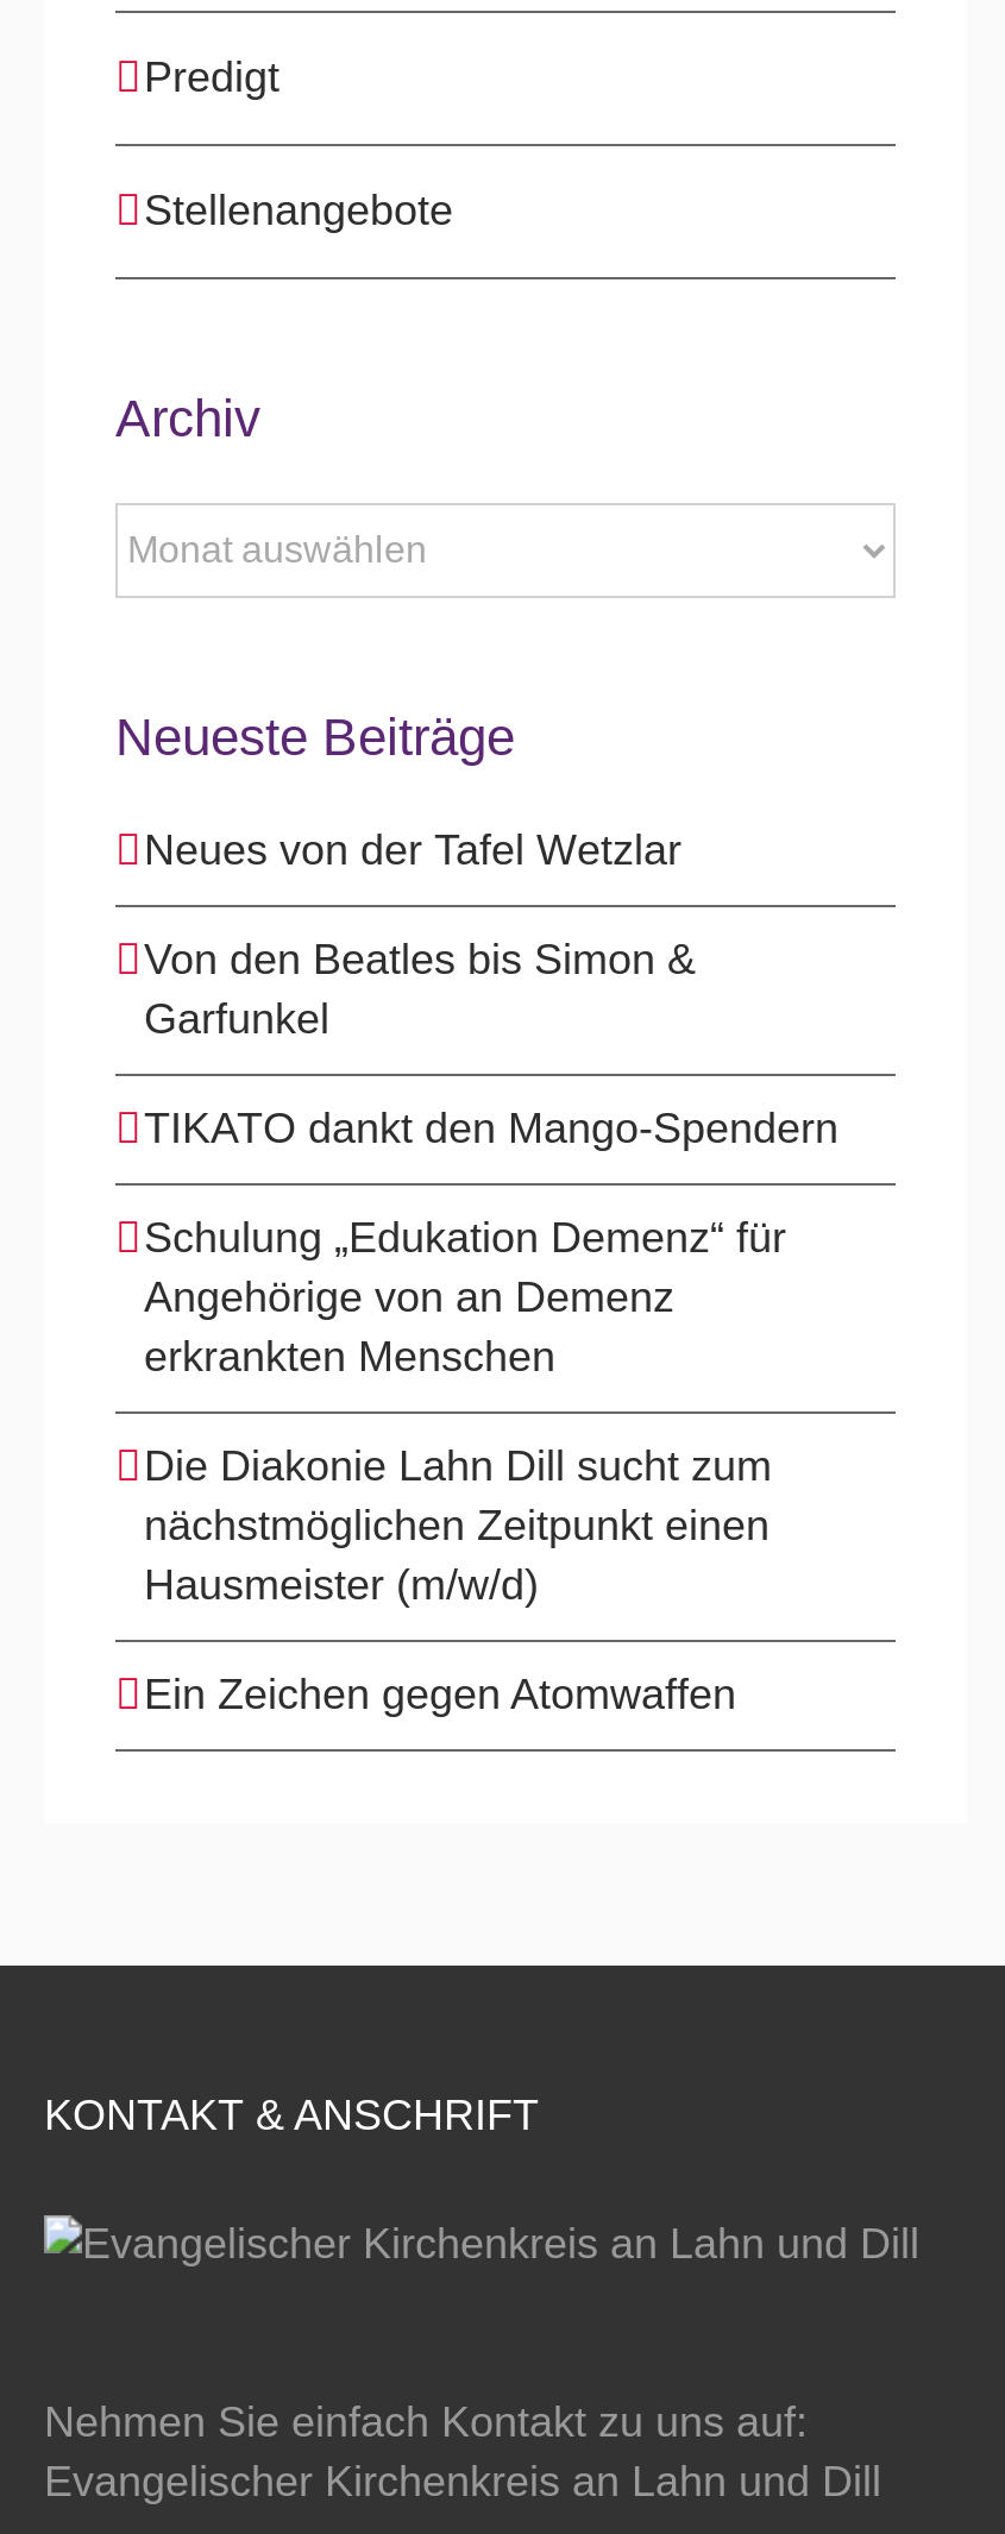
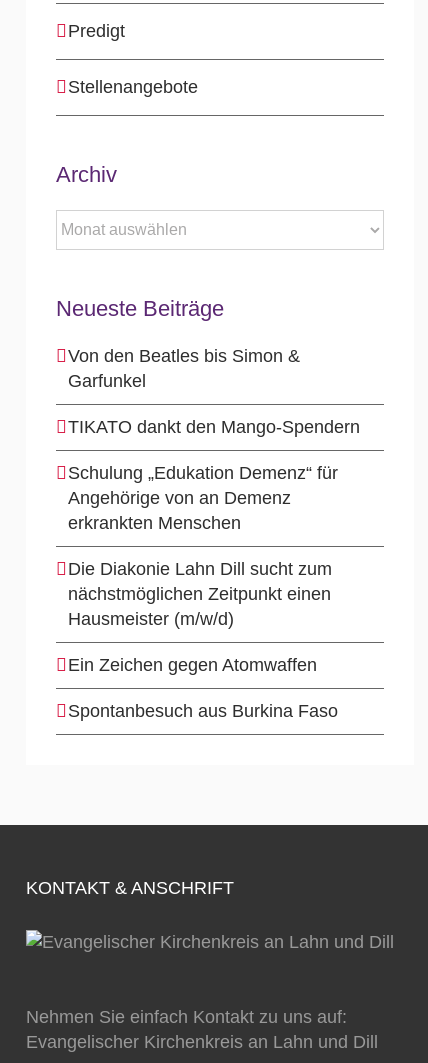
- Neues von der Tafel Wetzlar

moved up: Von den Beatles bis Simon & | Garfunkel | TIKATO dankt den Mango-Spendern | ... | Hausmeister (m/w/d) | Ein Zeichen gegen Atomwaffen

+ Spontanbesuch aus Burkina Faso
